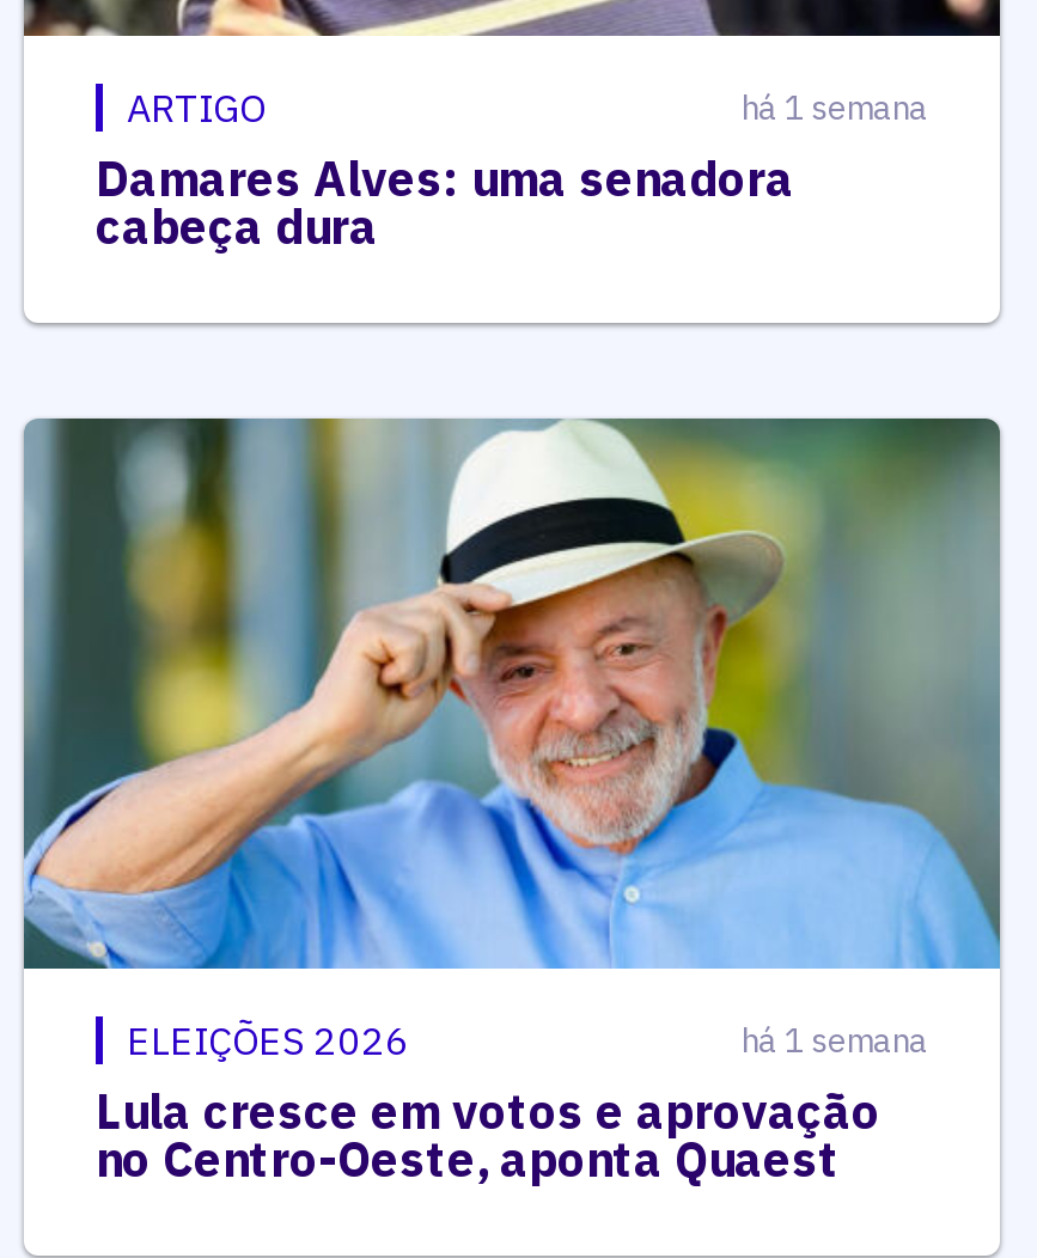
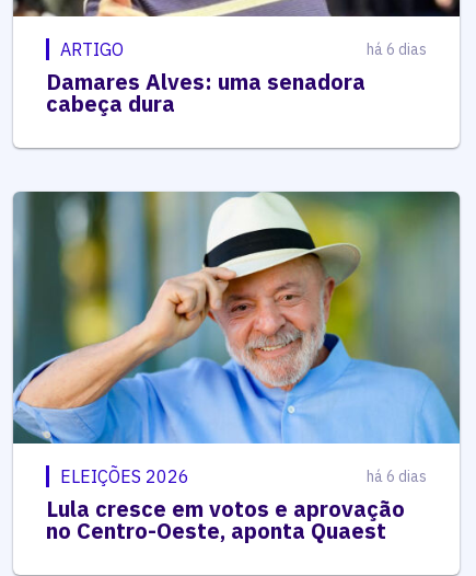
- há 1 semana
+ há 6 dias

- há 1 semana
+ há 6 dias
